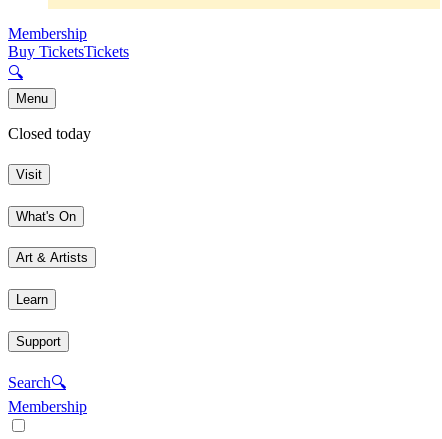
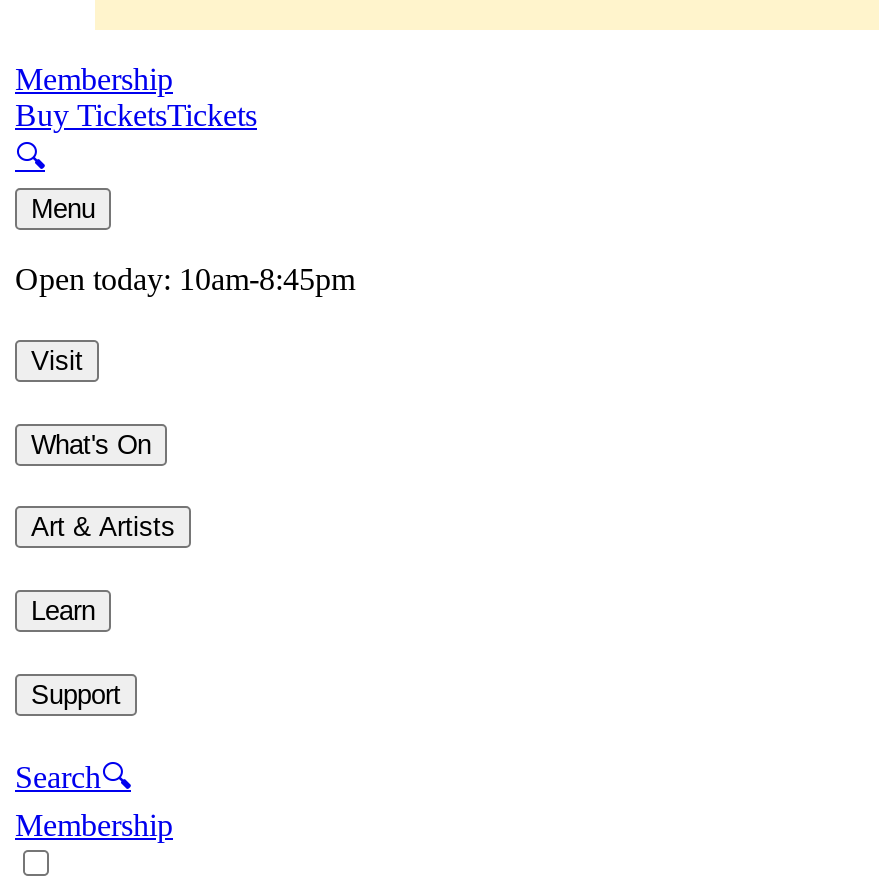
- Closed today
+ Open today: 10am-8:45pm
